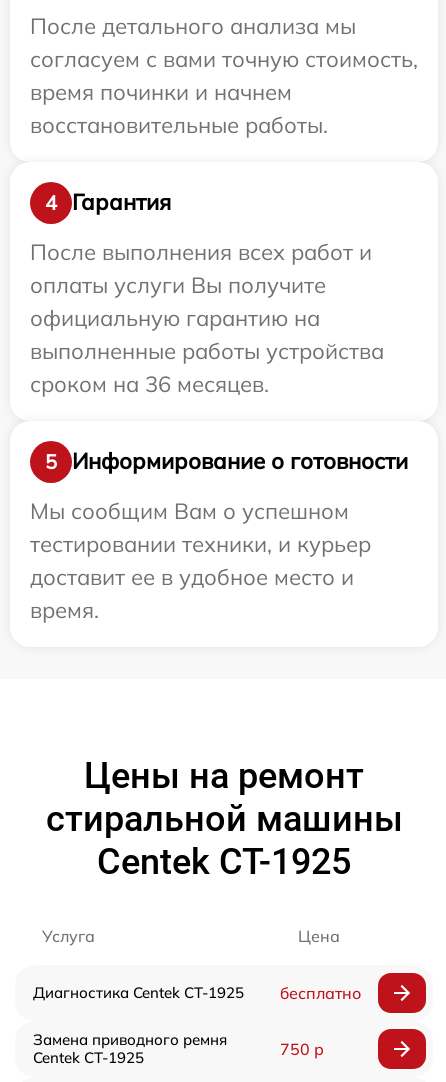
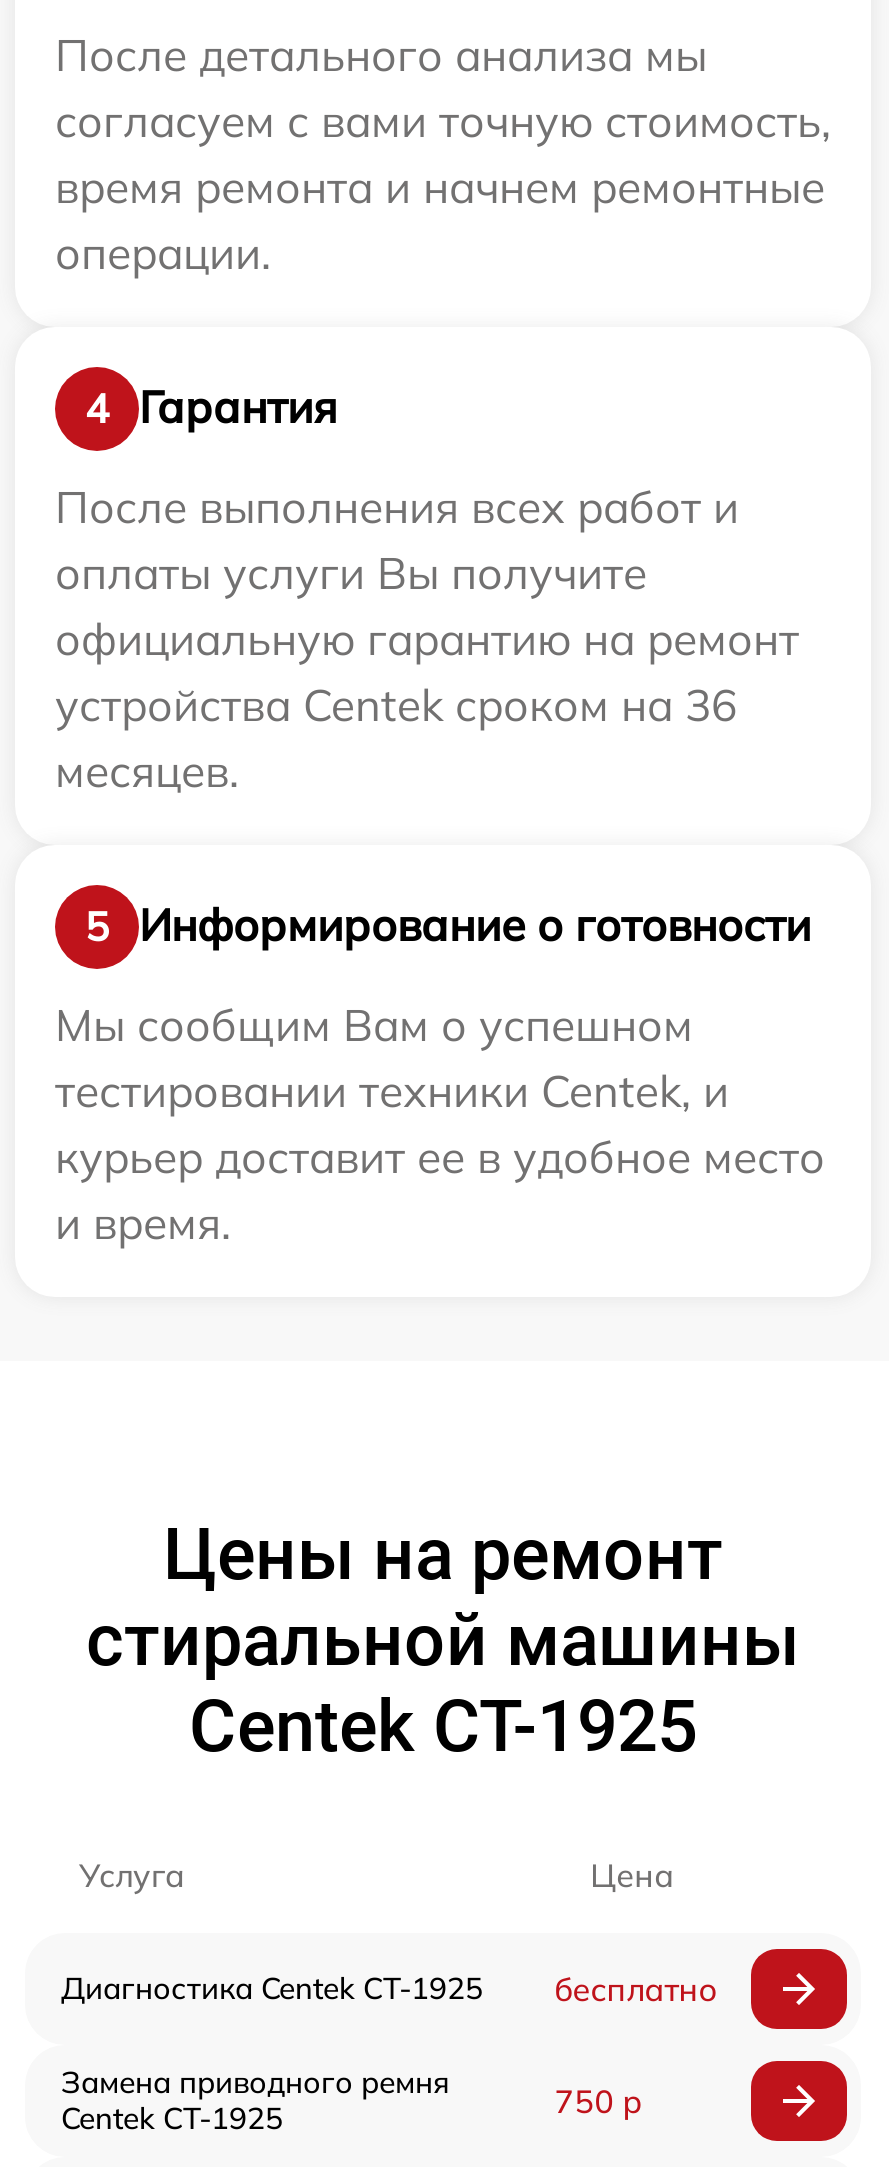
- время починки и начнем
- восстановительные работы.
+ время ремонта и начнем ремонтные
+ операции.

- официальную гарантию на
- выполненные работы устройства
- сроком на 36 месяцев.
+ официальную гарантию на ремонт
+ устройства Centek сроком на 36
+ месяцев.

- тестировании техники, и курьер
- доставит ее в удобное место и
- время.
+ тестировании техники Centek, и
+ курьер доставит ее в удобное место
+ и время.
